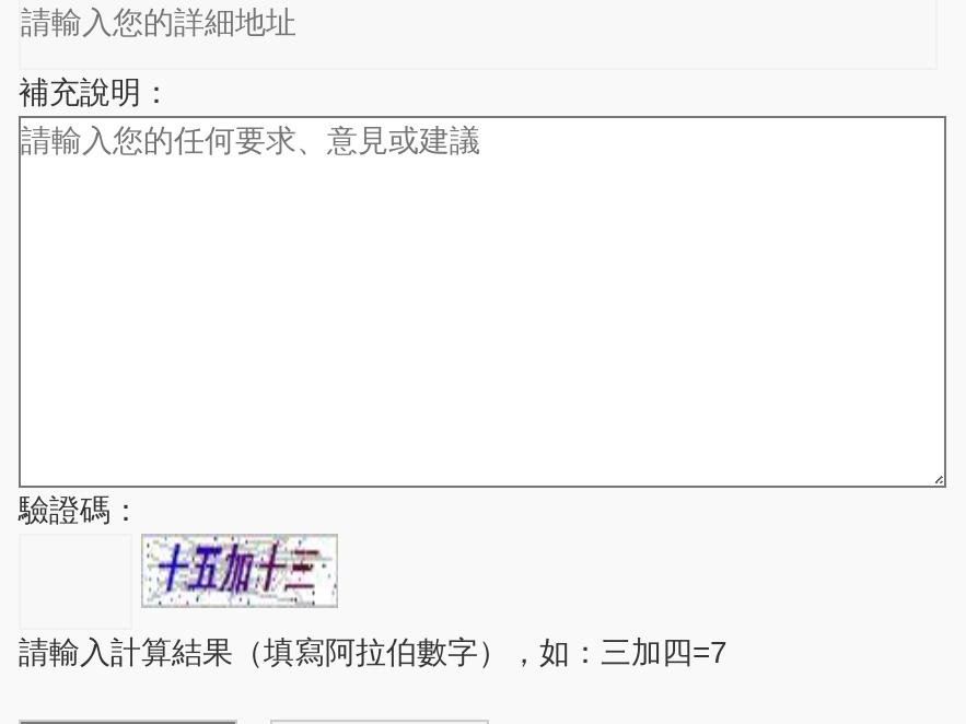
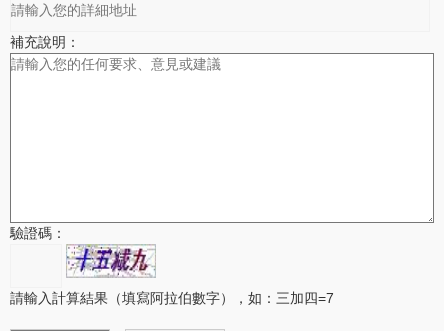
- [image]
+ [image]
